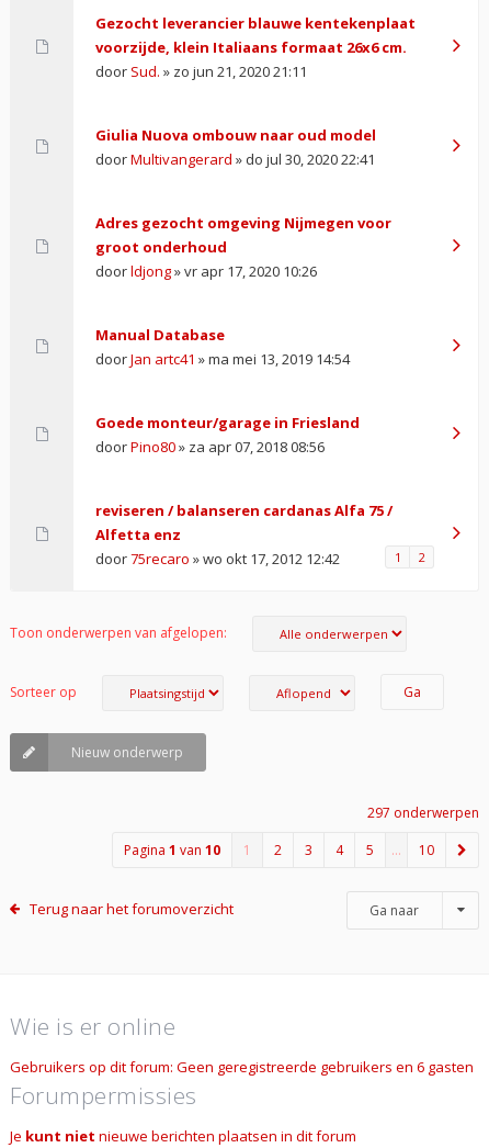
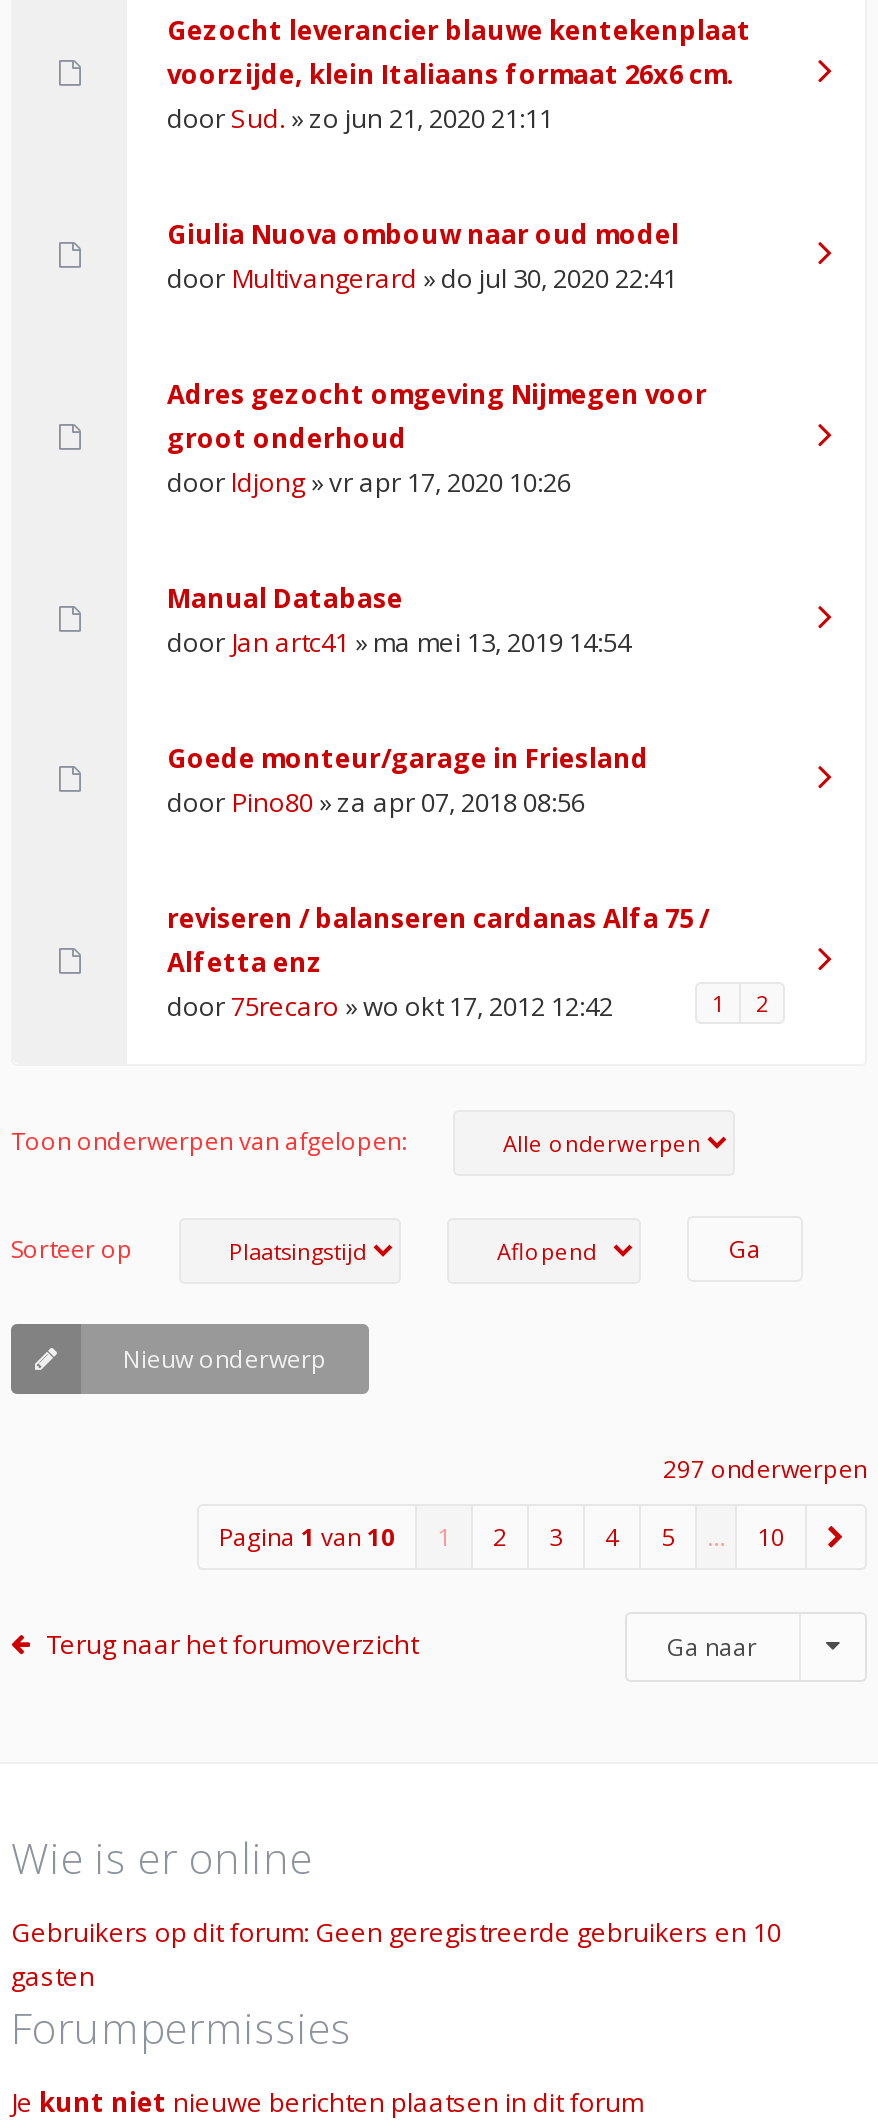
- Gebruikers op dit forum: Geen geregistreerde gebruikers en 6 gasten
+ Gebruikers op dit forum: Geen geregistreerde gebruikers en 10
+ gasten
